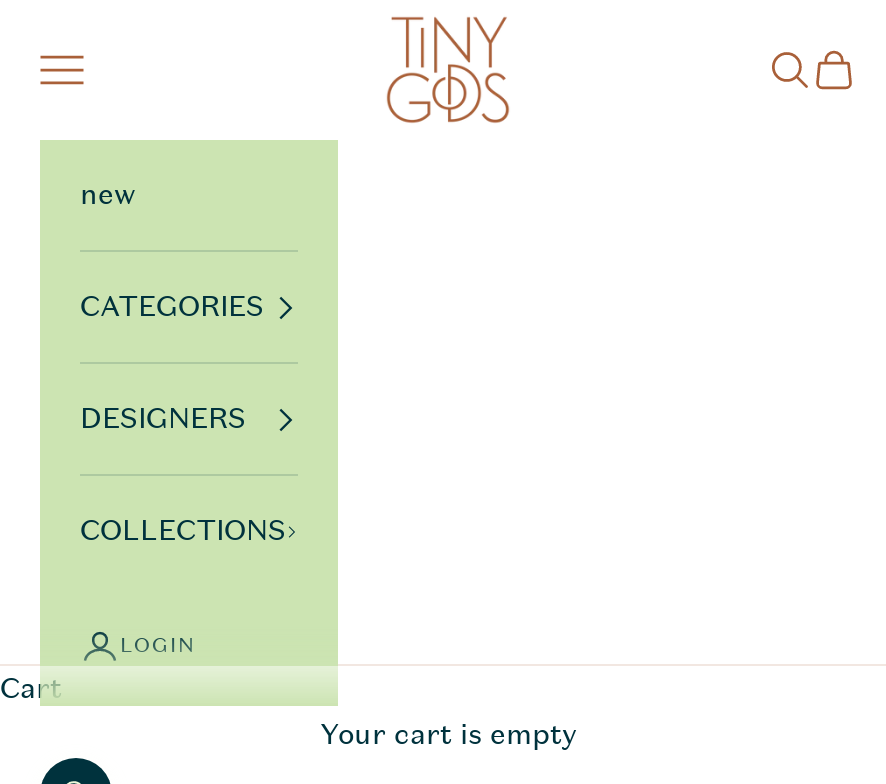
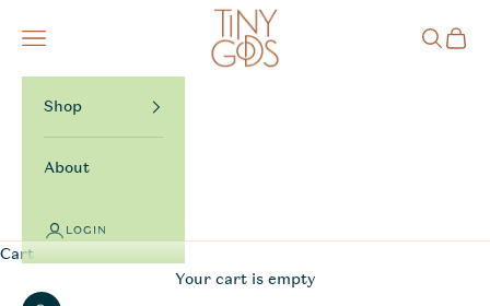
- new
- CATEGORIES
- DESIGNERS
- COLLECTIONS
+ Shop
+ About
